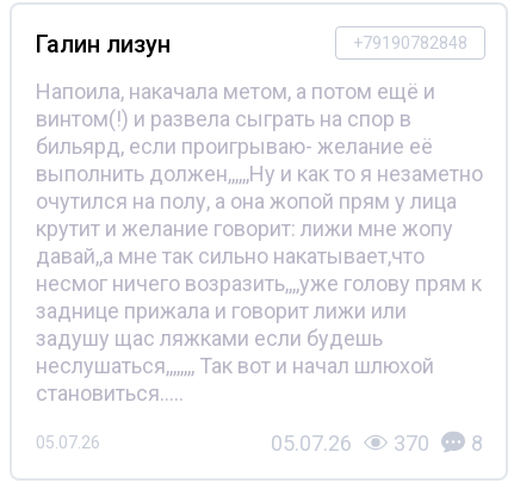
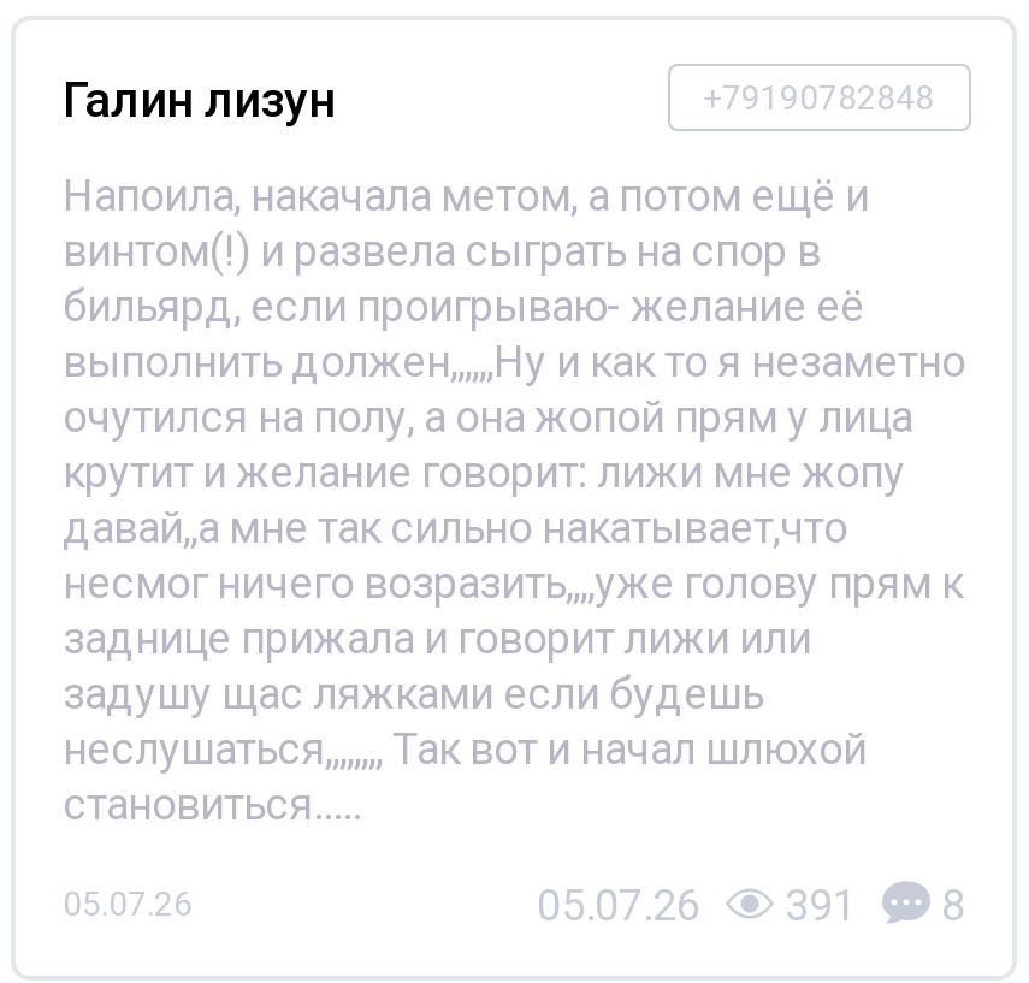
- 05.07.26 370 8
+ 05.07.26 391 8
